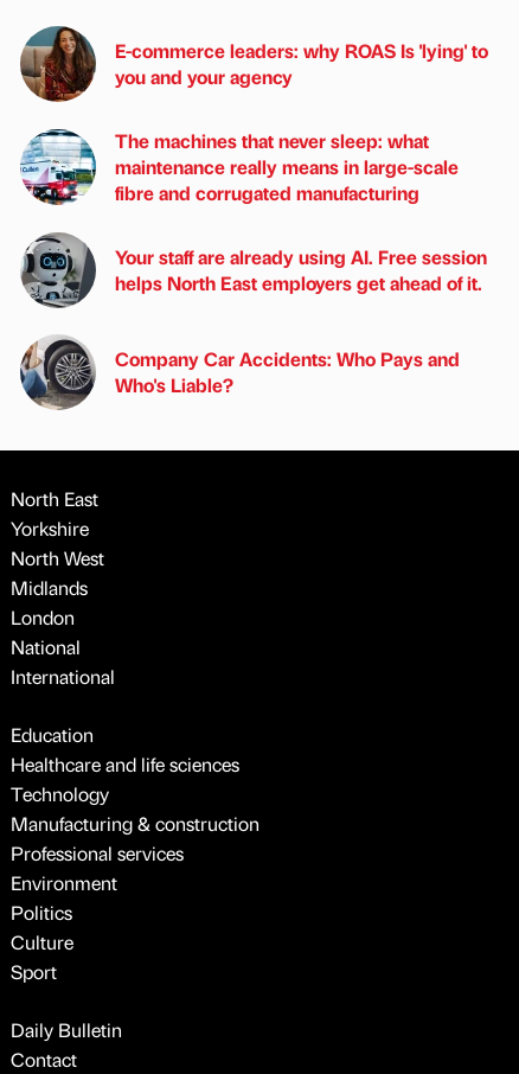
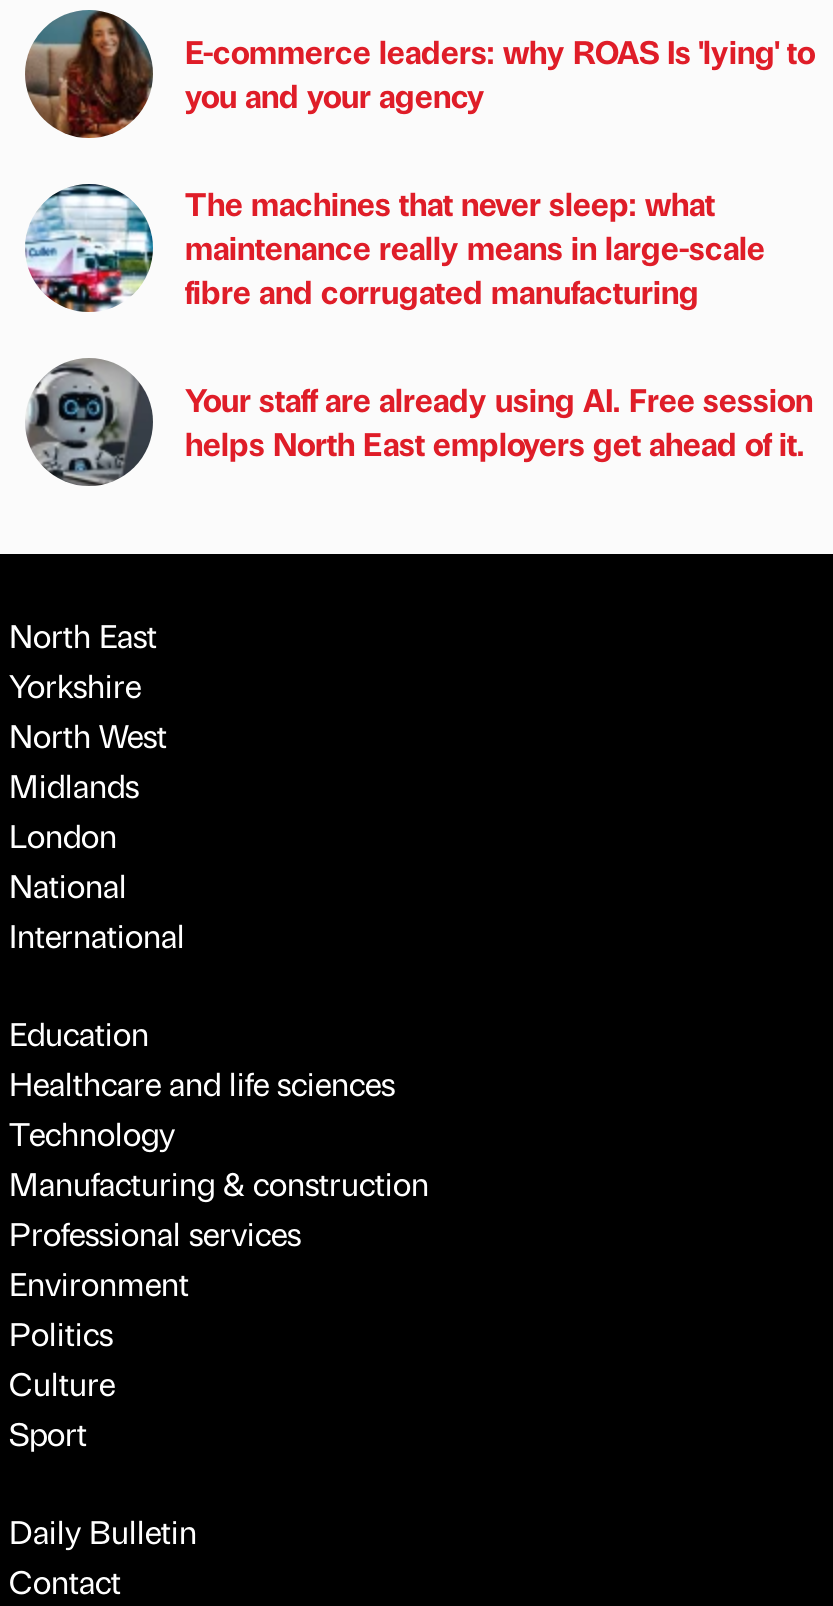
- [image]
- Company Car Accidents: Who Pays and
- Who's Liable?
